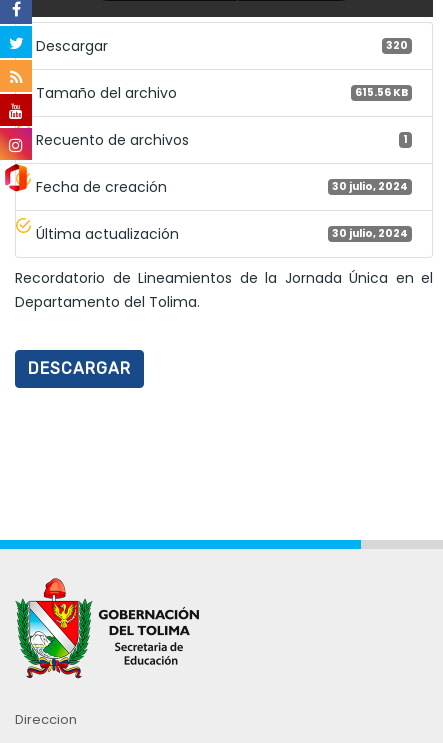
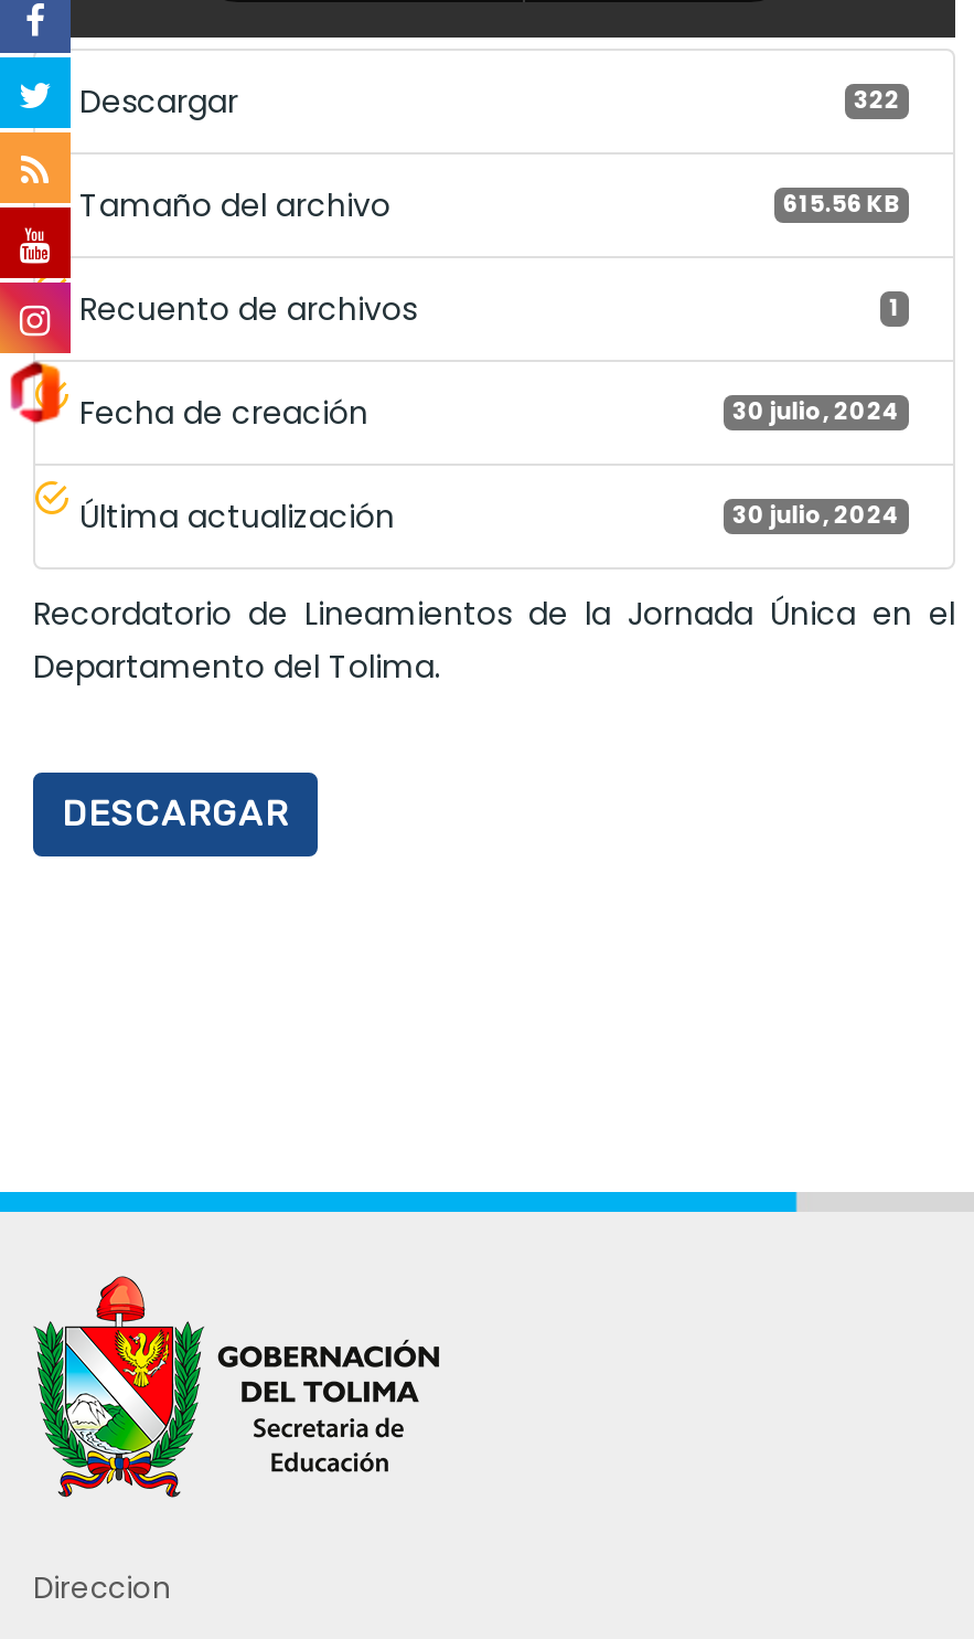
- 320
+ 322
